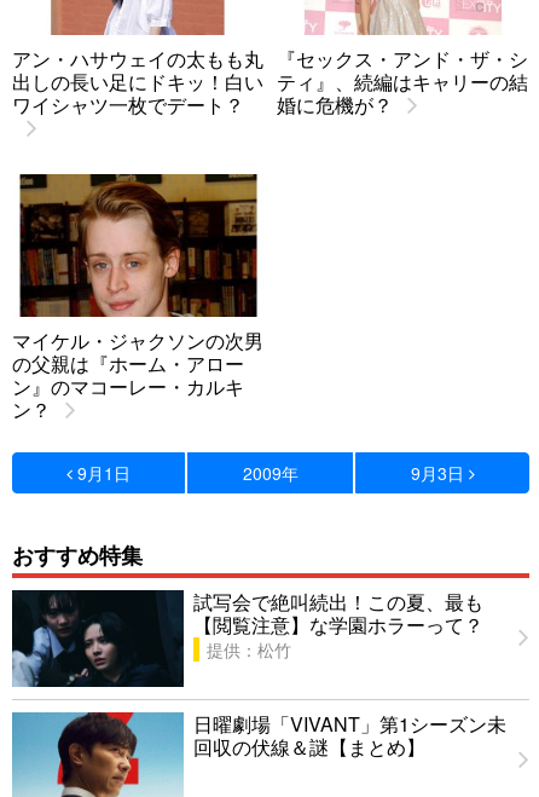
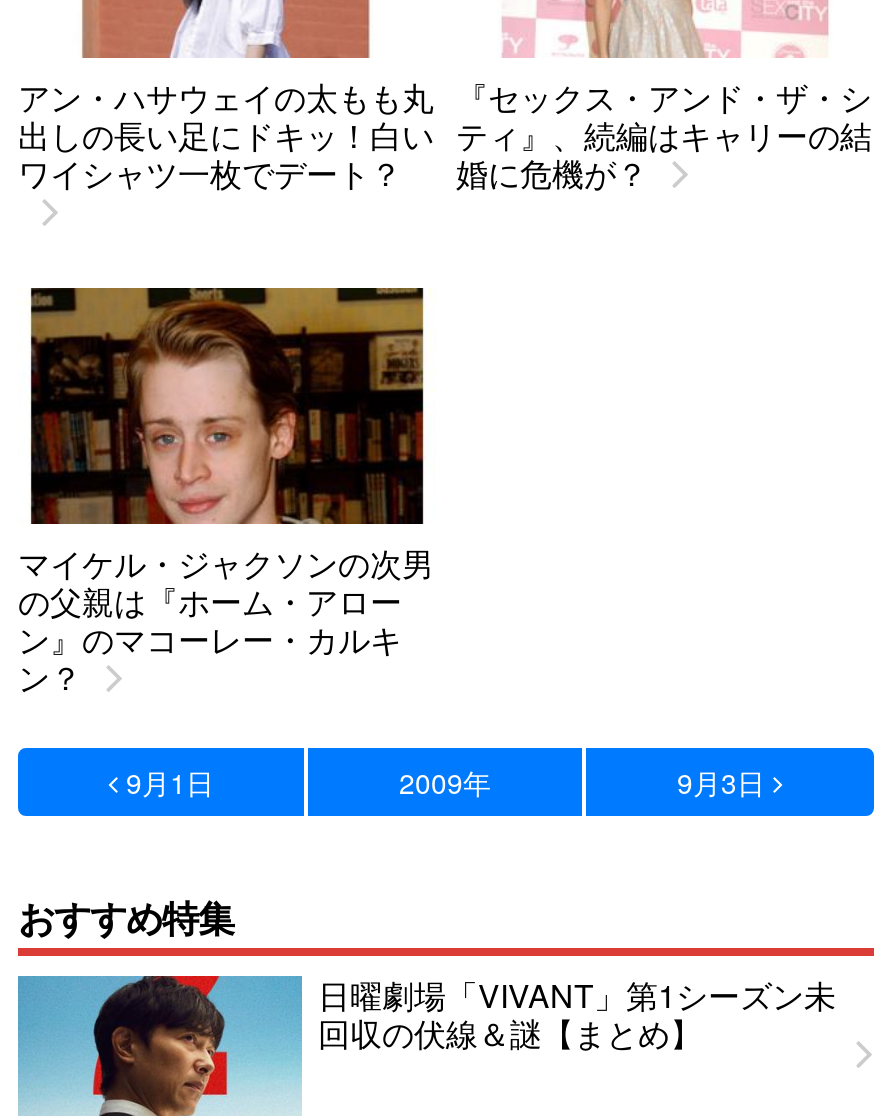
- [image]
- 試写会で絶叫続出！この夏、最も
- 【閲覧注意】な学園ホラーって？
- 提供：松竹
